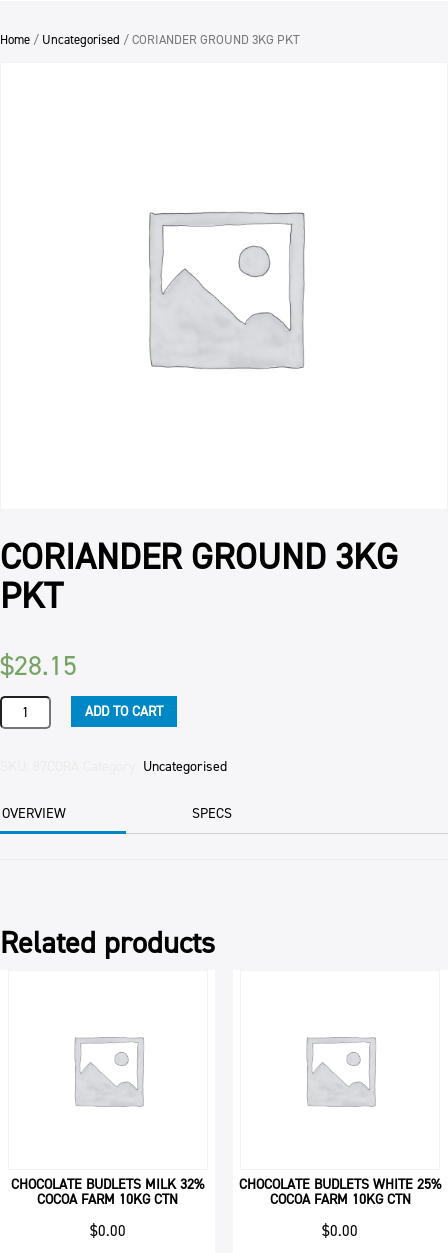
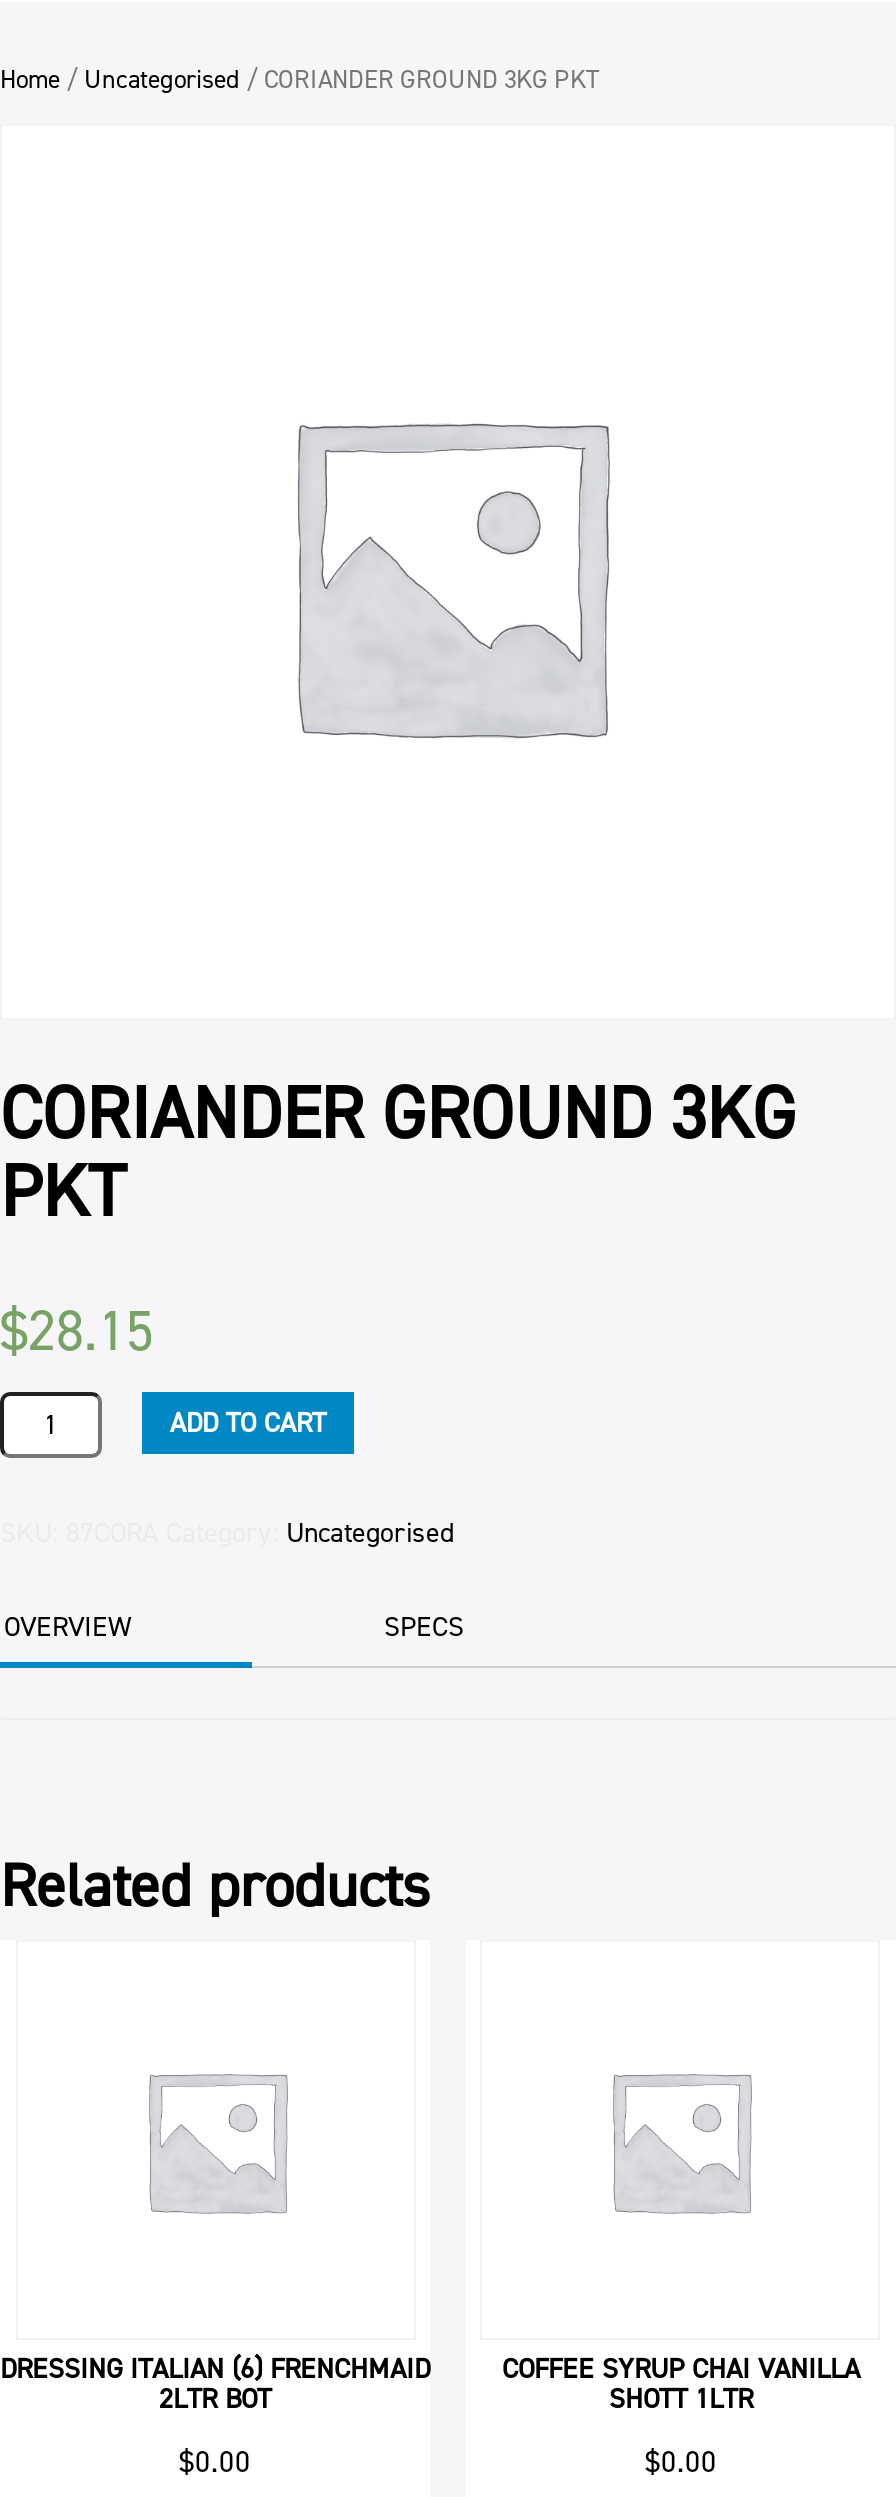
- CHOCOLATE BUDLETS MILK 32%
- COCOA FARM 10KG CTN
+ DRESSING ITALIAN (6) FRENCHMAID
+ 2LTR BOT

- CHOCOLATE BUDLETS WHITE 25%
- COCOA FARM 10KG CTN
+ COFFEE SYRUP CHAI VANILLA
+ SHOTT 1LTR
